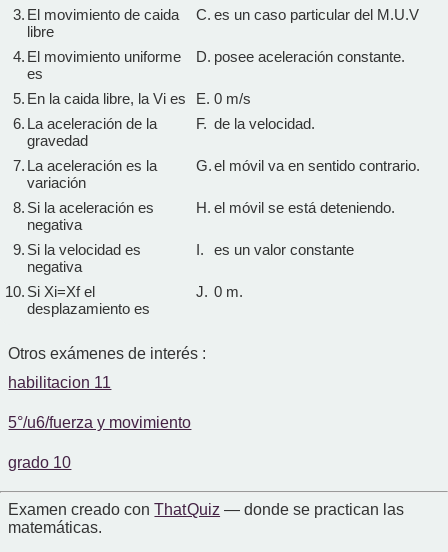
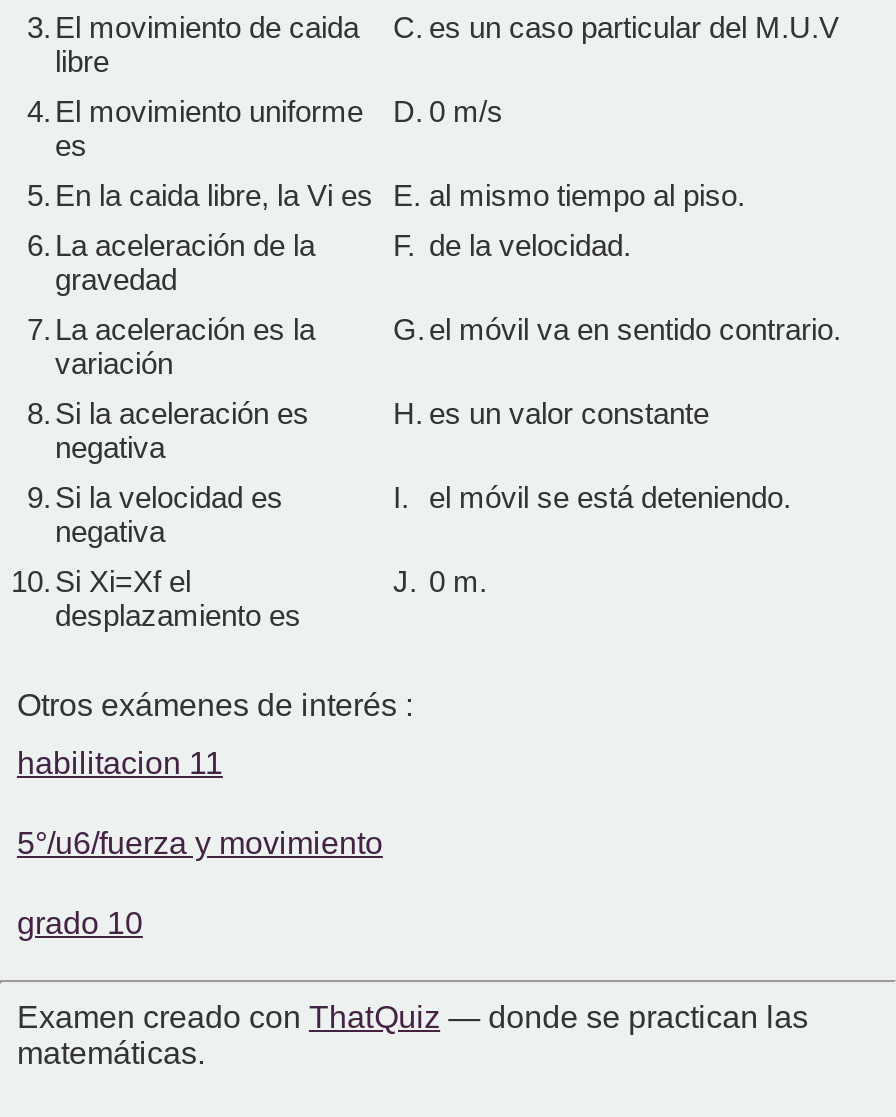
- D. posee aceleración constante.
+ D. 0 m/s

- 5. En la caida libre, la Vi es E. 0 m/s
+ 5. En la caida libre, la Vi es E. al mismo tiempo al piso.

- H. el móvil se está deteniendo.
+ H. es un valor constante

- I. es un valor constante
+ I. el móvil se está deteniendo.
